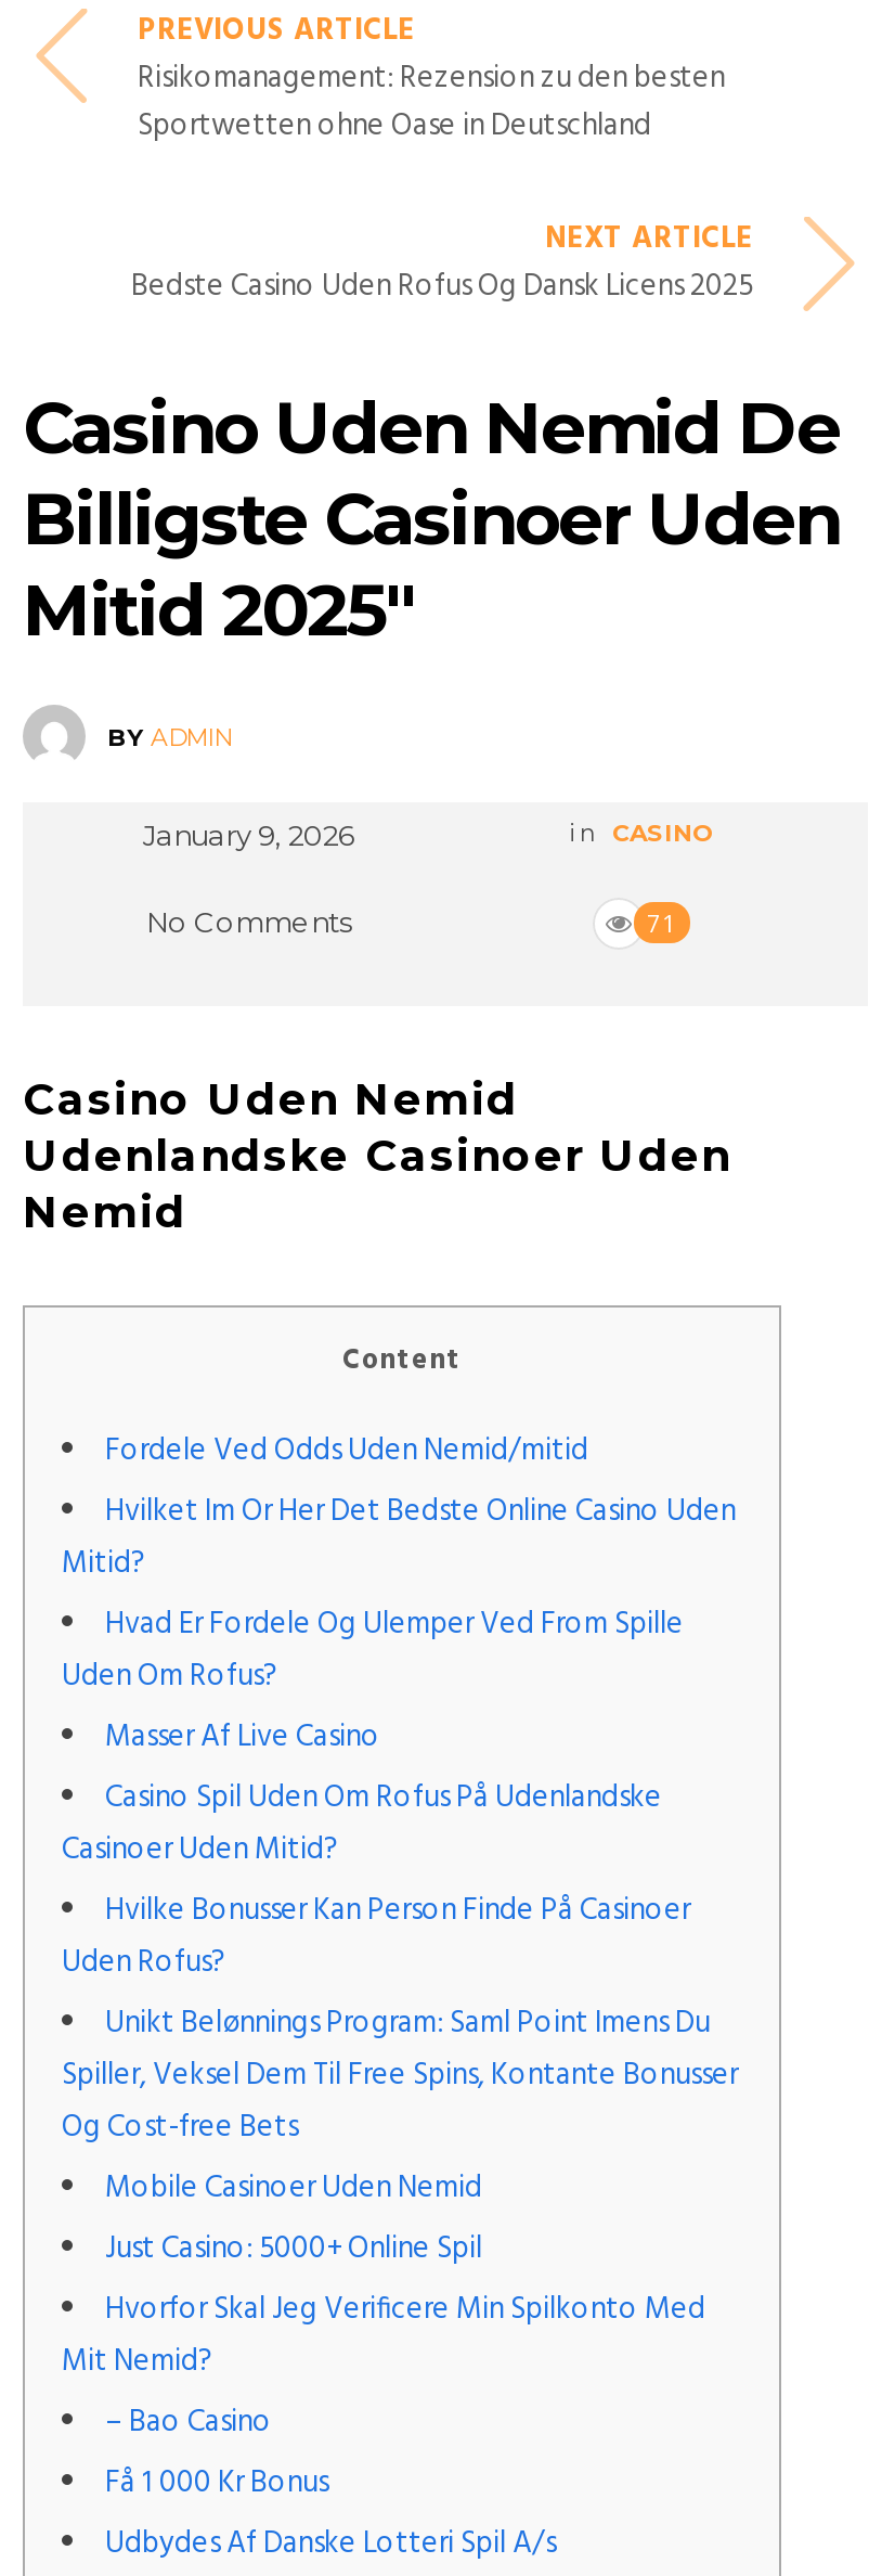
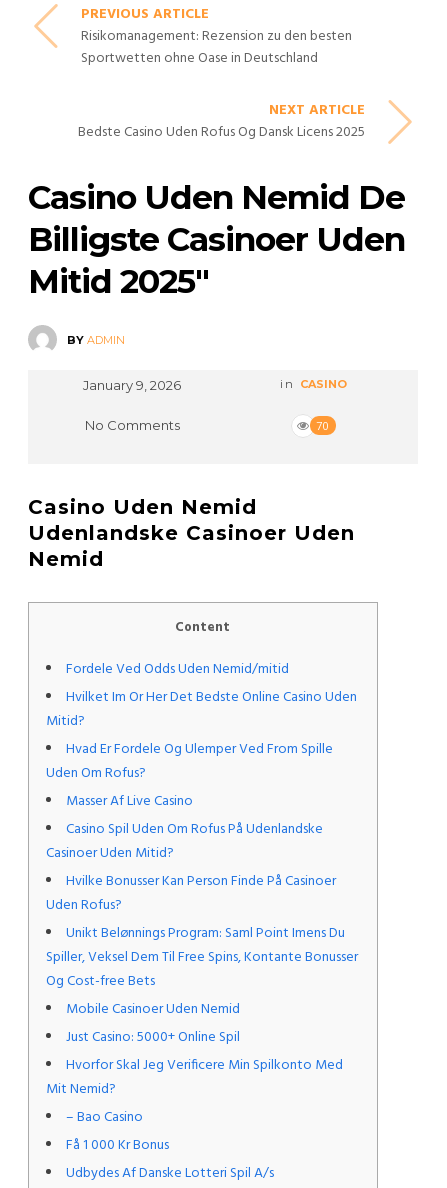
- 71
+ 70
